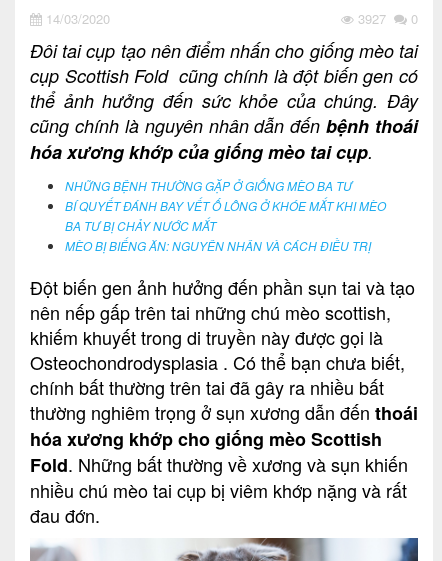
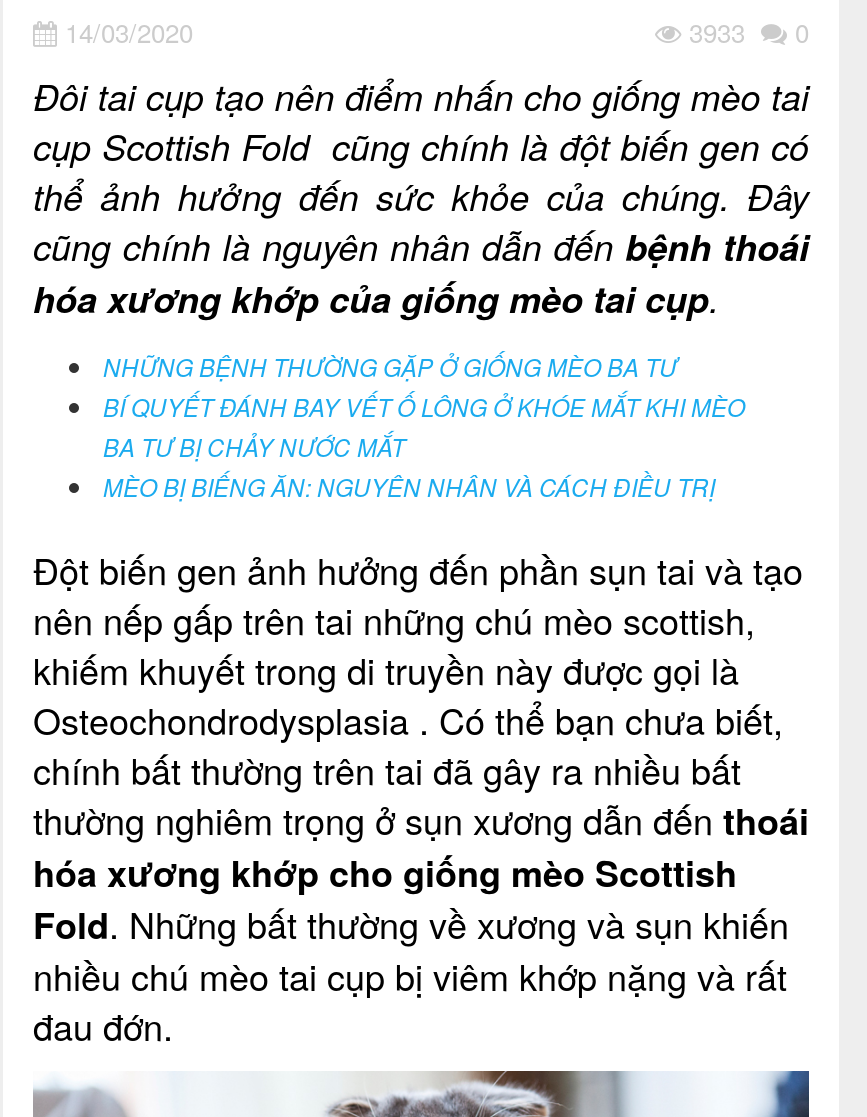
- 3927 0
+ 3933 0
